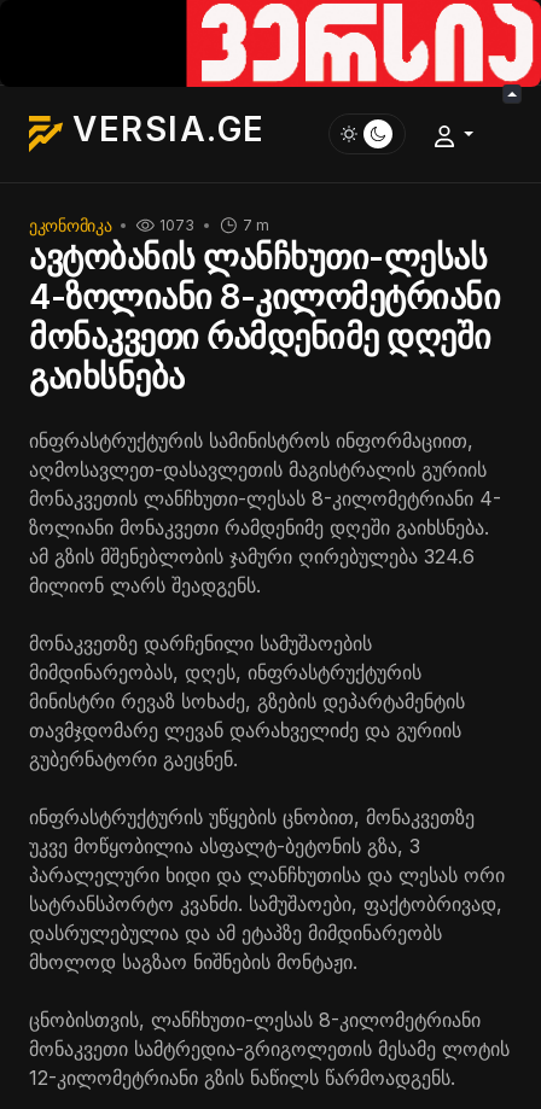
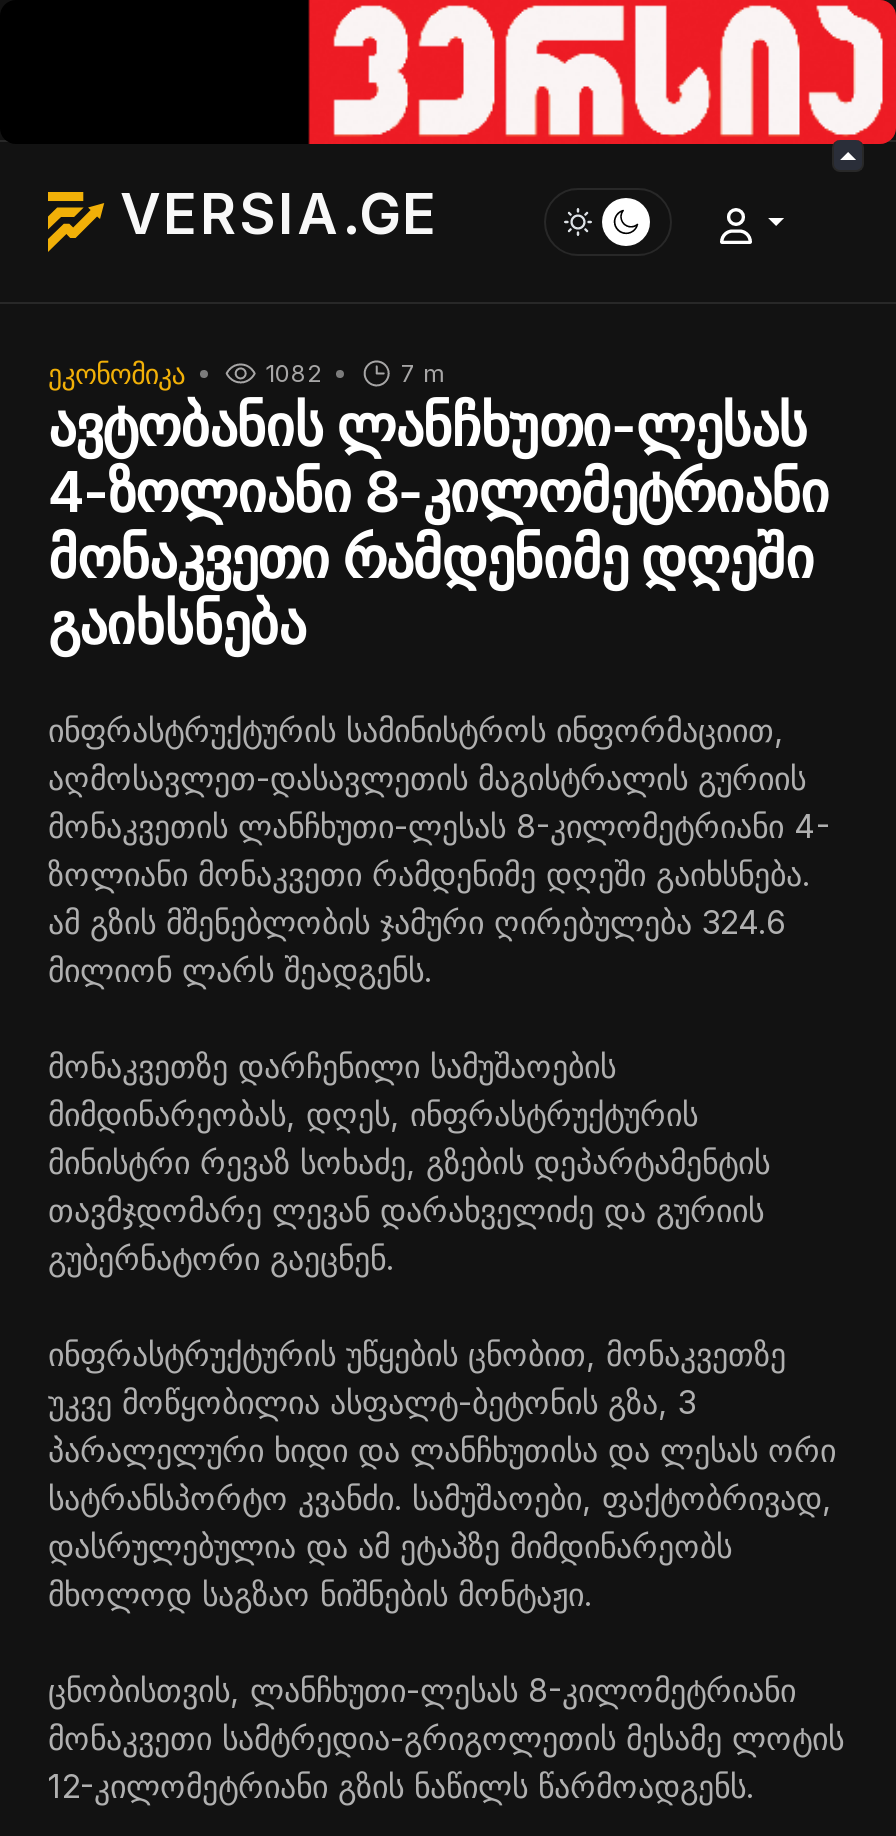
- 1073
+ 1082
